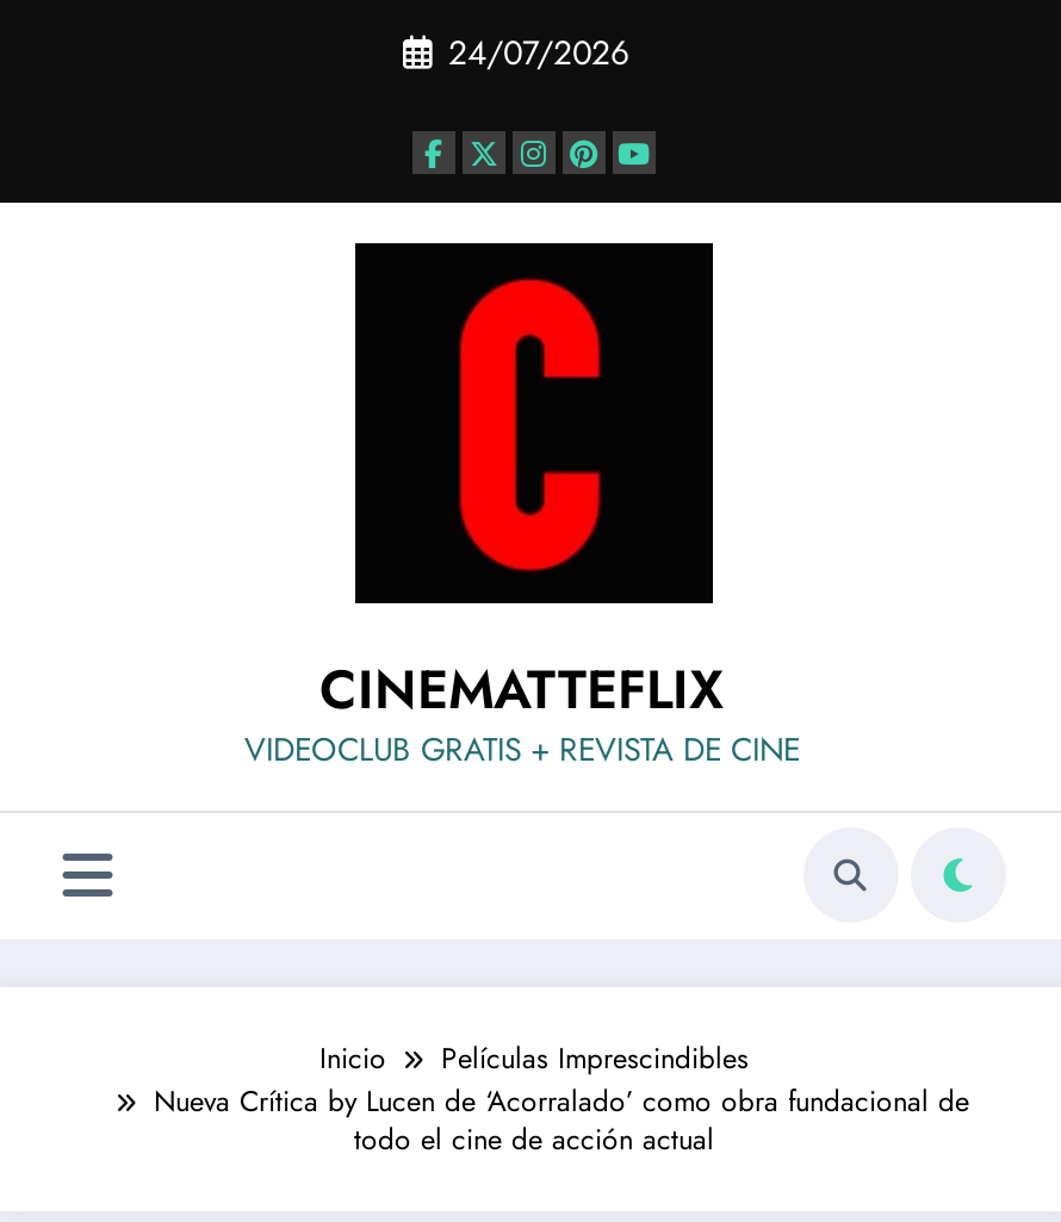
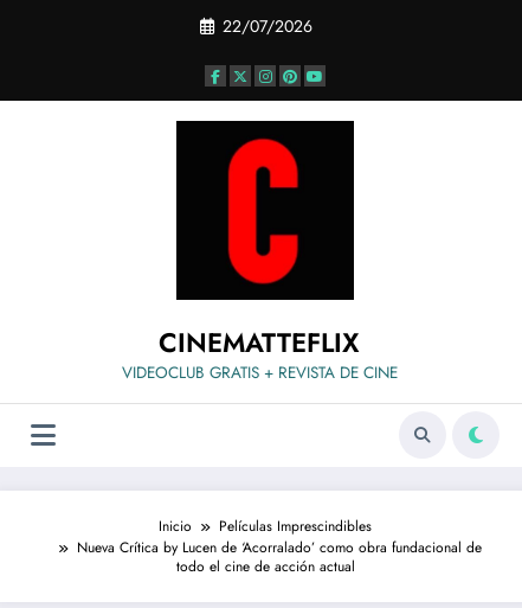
- 24/07/2026
+ 22/07/2026
